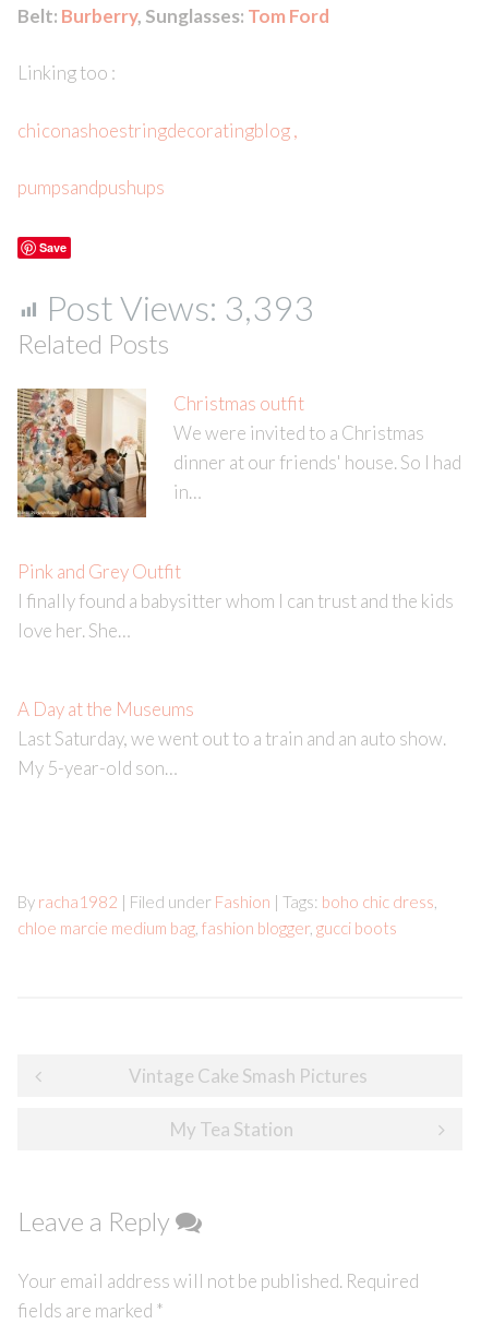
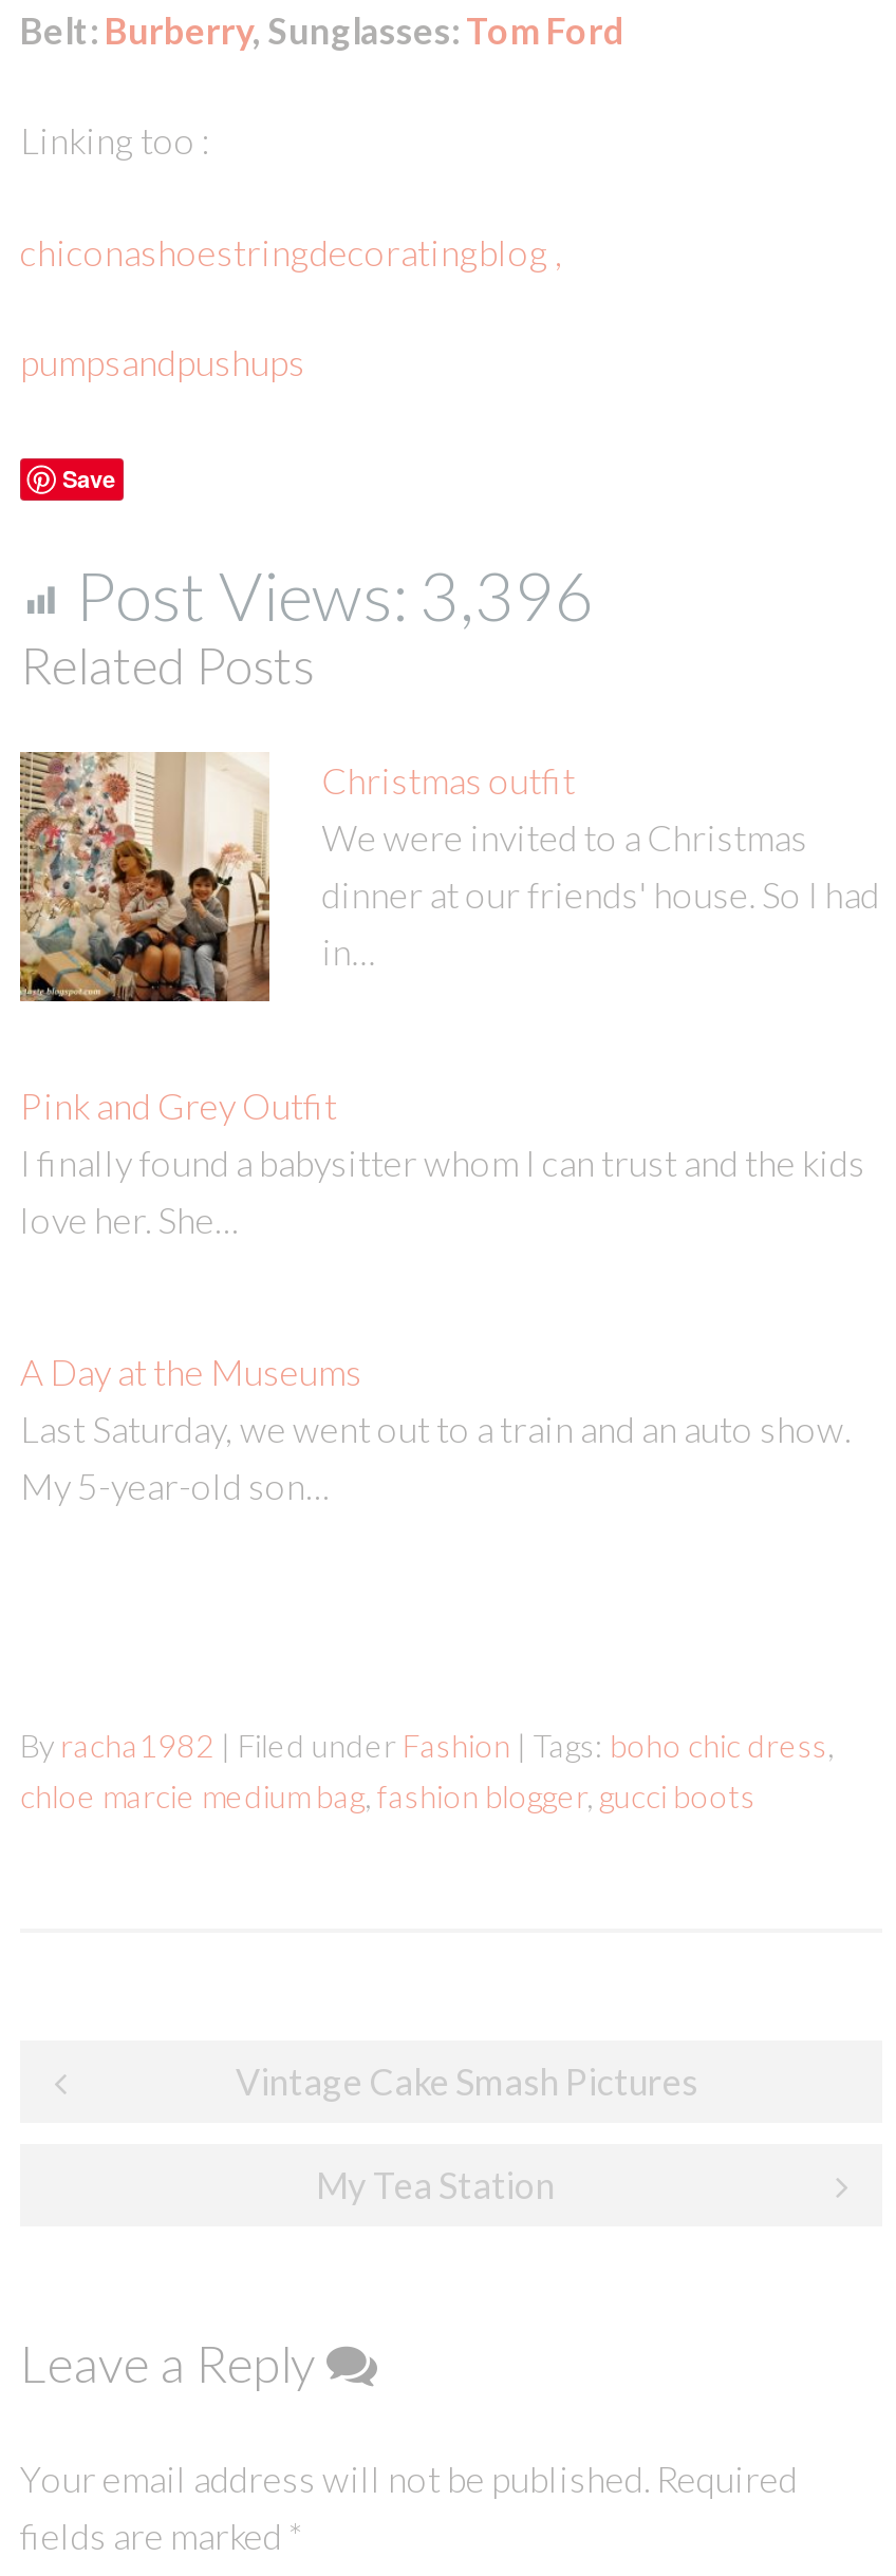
- Post Views: 3,393
+ Post Views: 3,396
